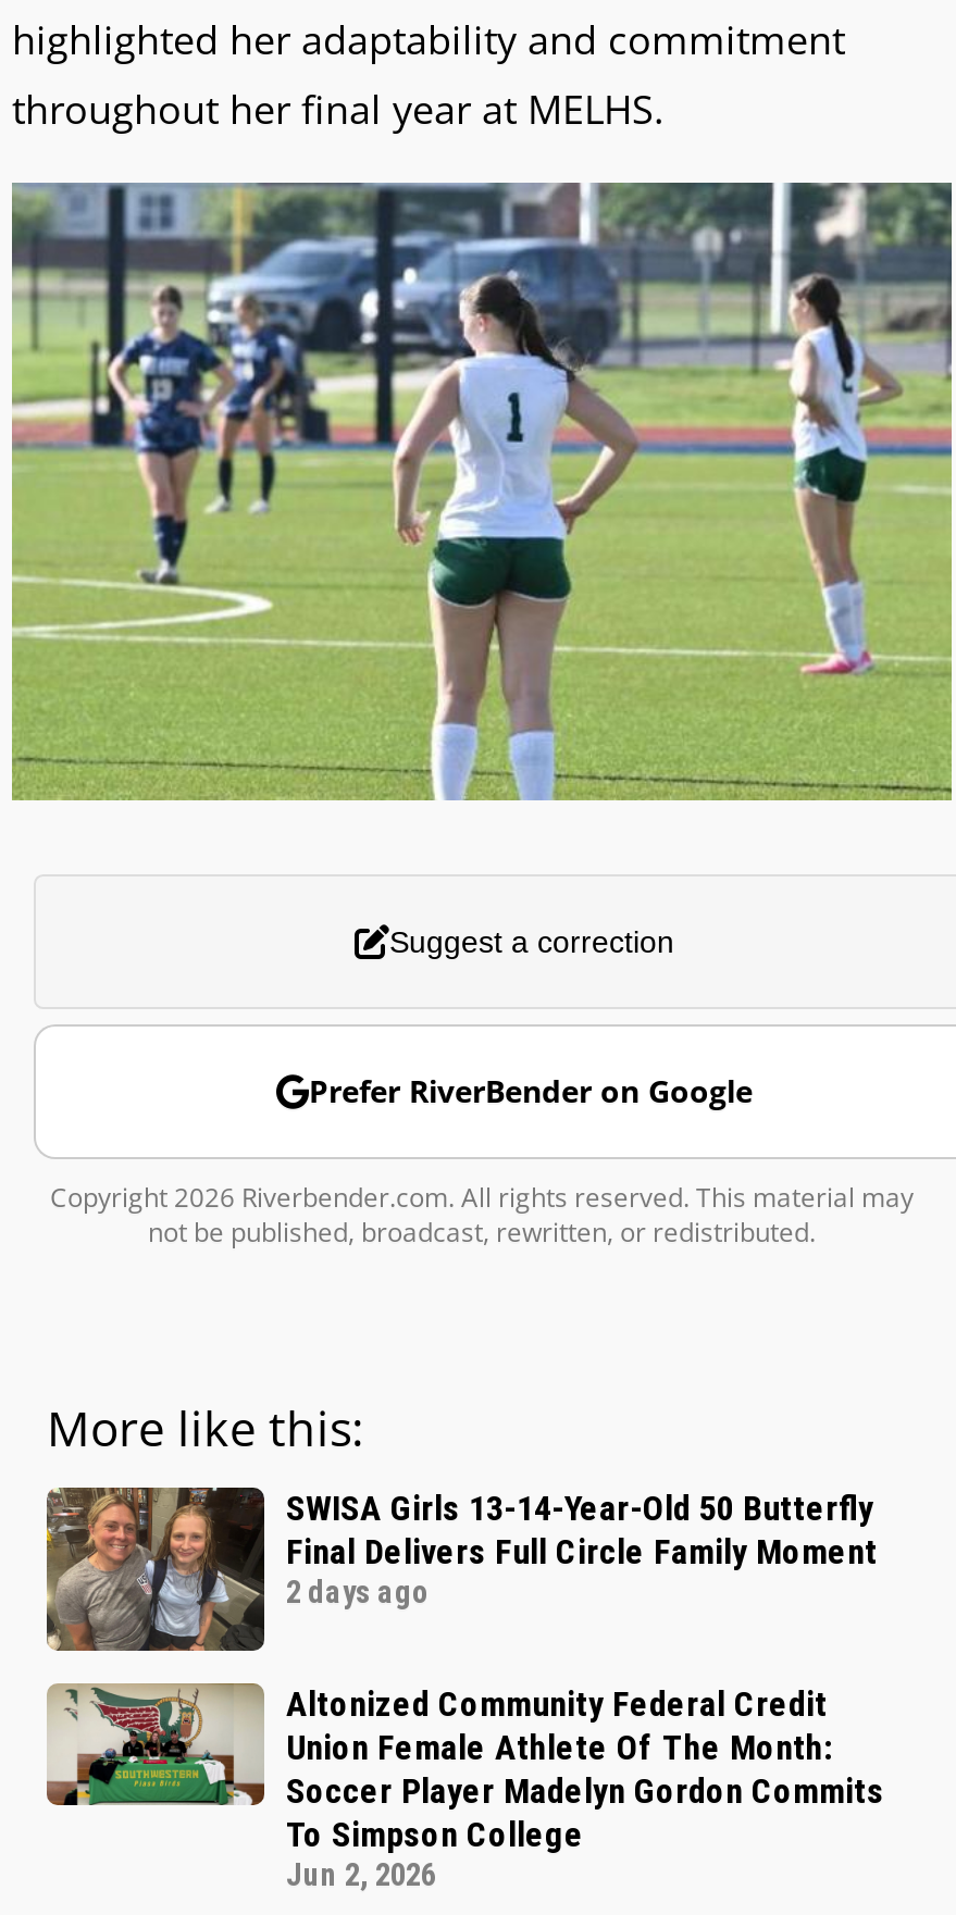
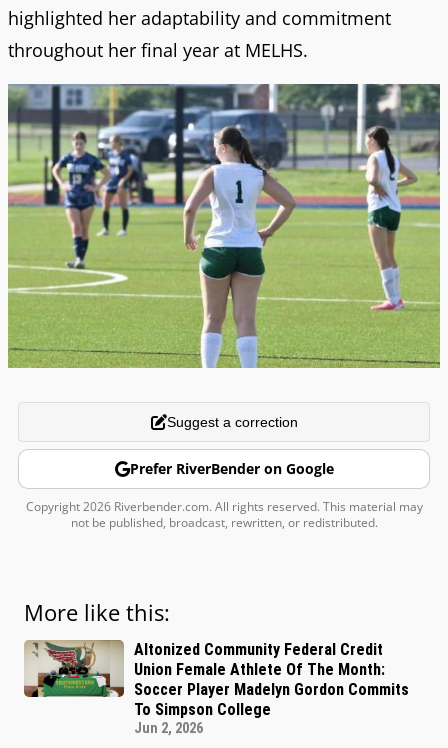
- [image]
- SWISA Girls 13-14-Year-Old 50 Butterfly
- Final Delivers Full Circle Family Moment
- 2 days ago
